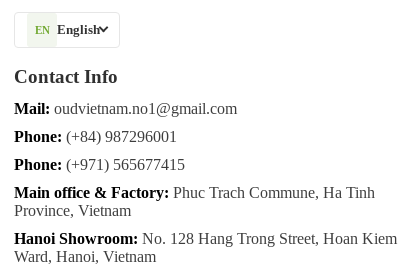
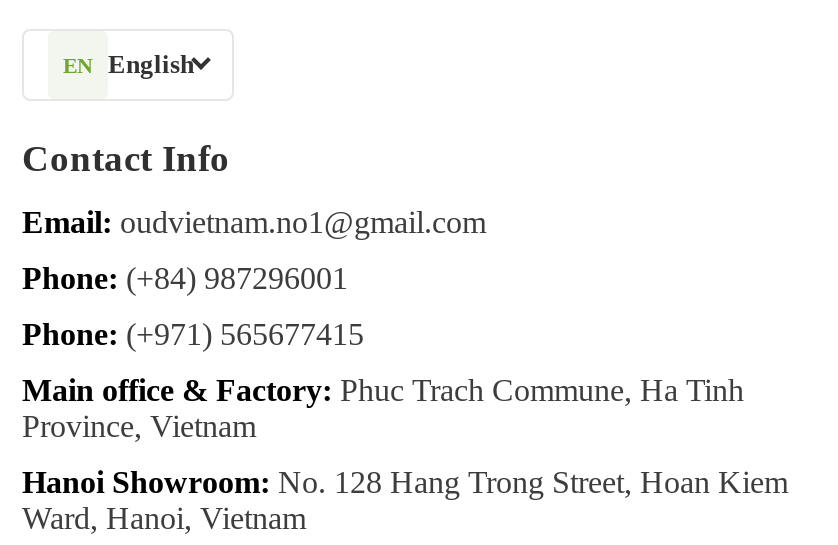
- Mail: oudvietnam.no1@gmail.com
+ Email: oudvietnam.no1@gmail.com
